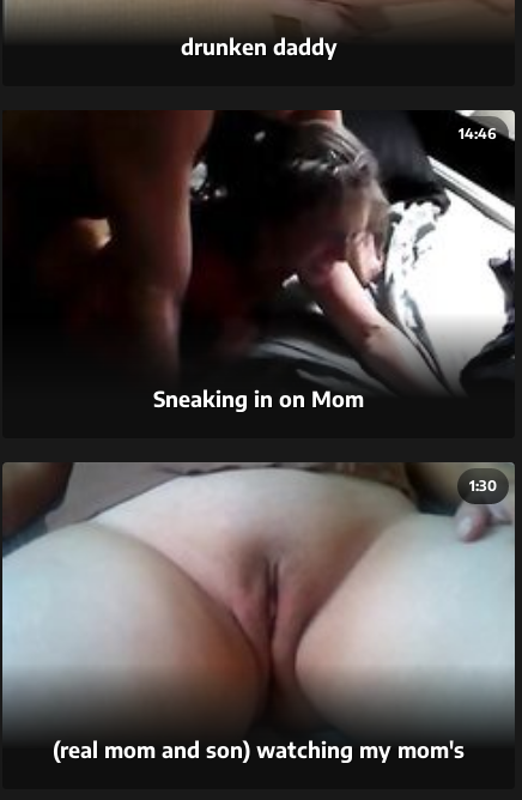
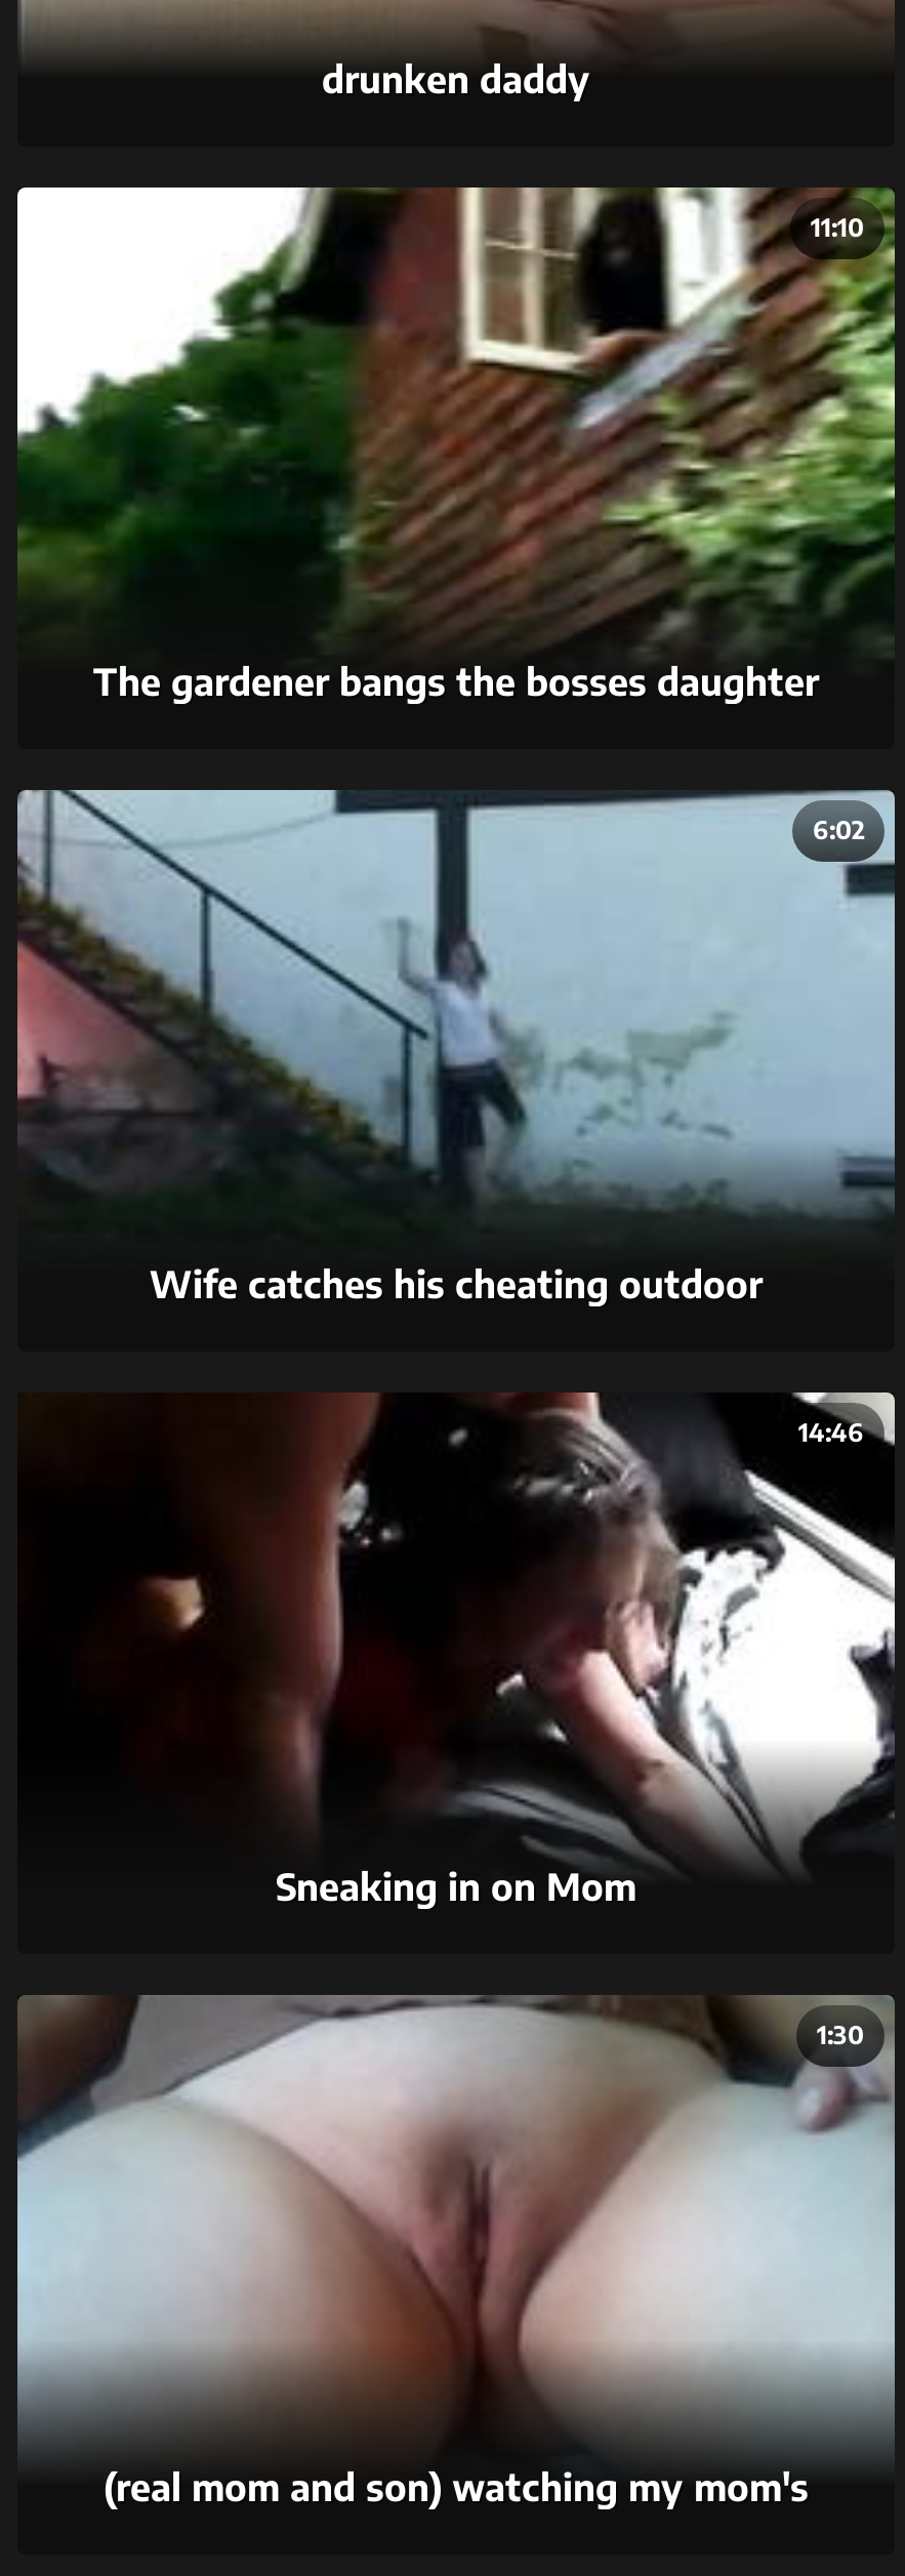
+ [image]
+ 11:10

+ [image]
+ 6:02

+ The gardener bangs the bosses daughter

+ Wife catches his cheating outdoor
